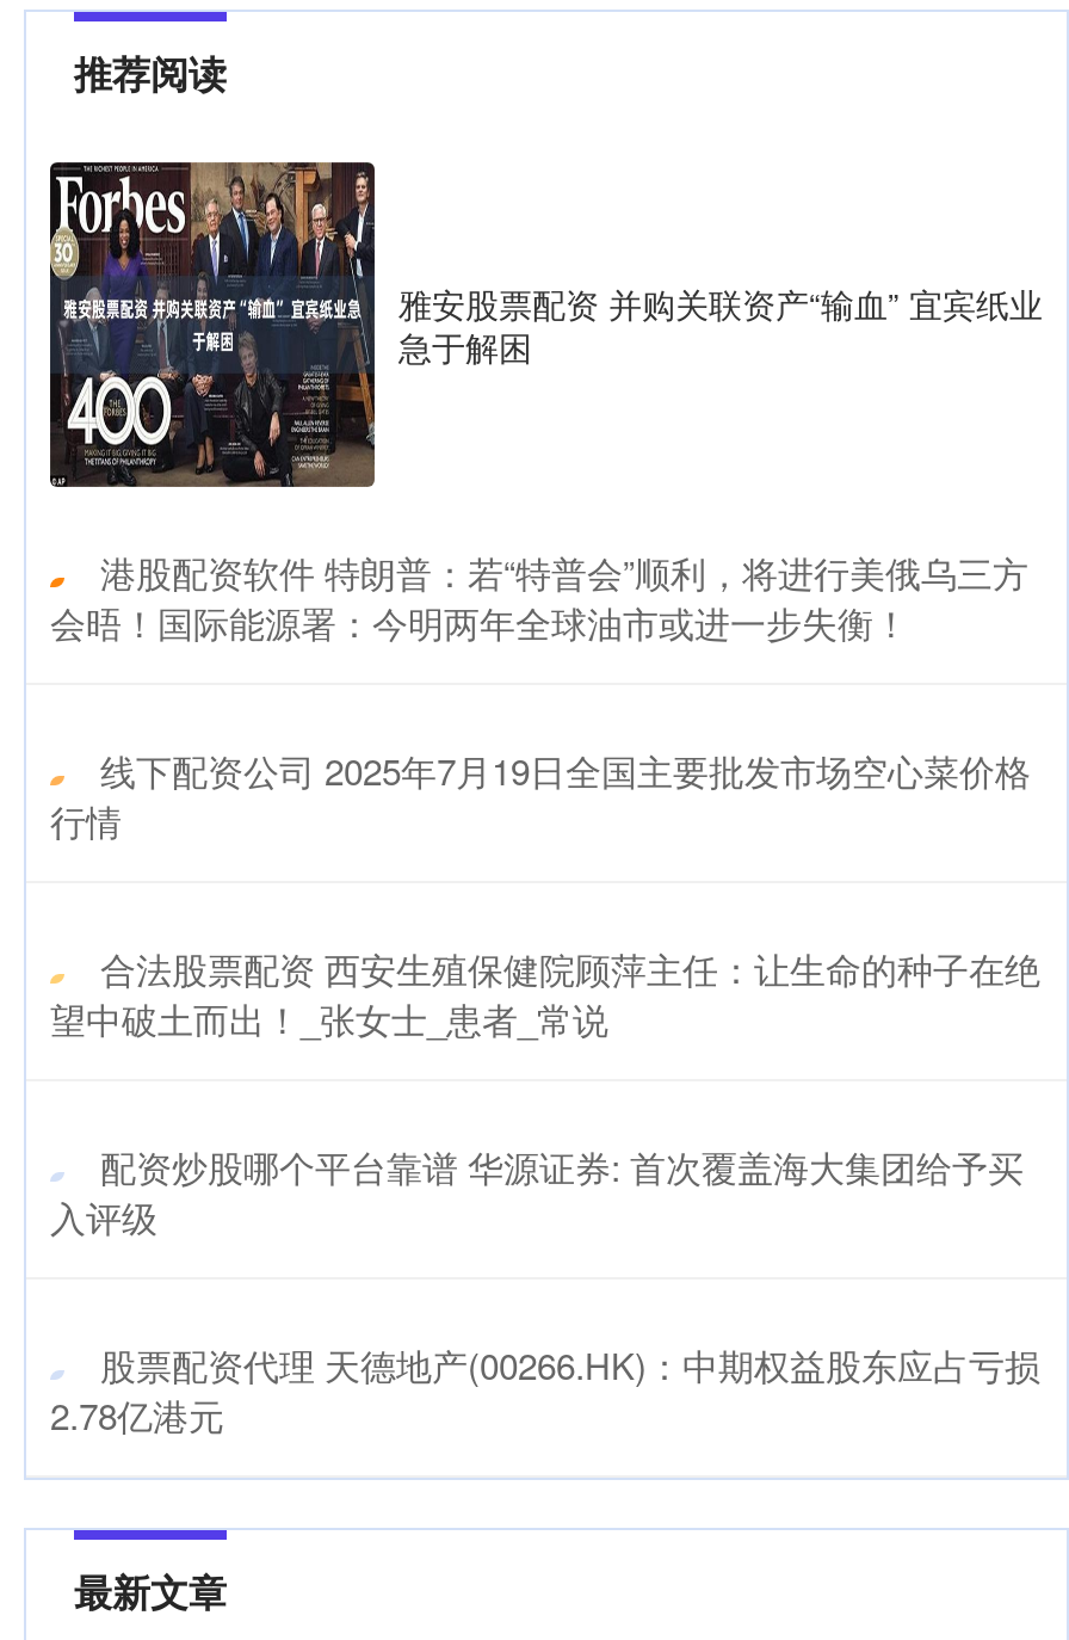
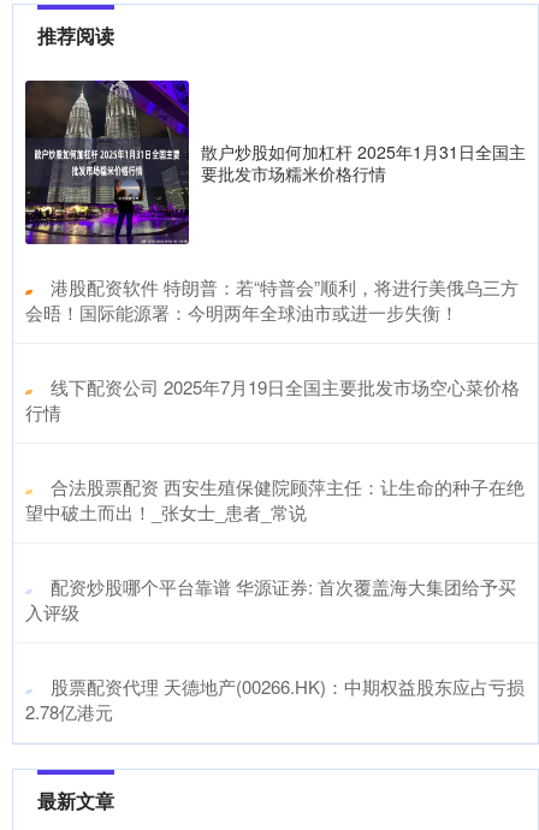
- [image]
- 雅安股票配资 并购关联资产“输血” 宜宾纸业
- 急于解困
+ [image]
+ 散户炒股如何加杠杆 2025年1月31日全国主
+ 要批发市场糯米价格行情
